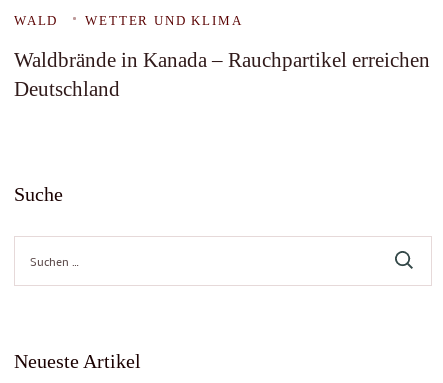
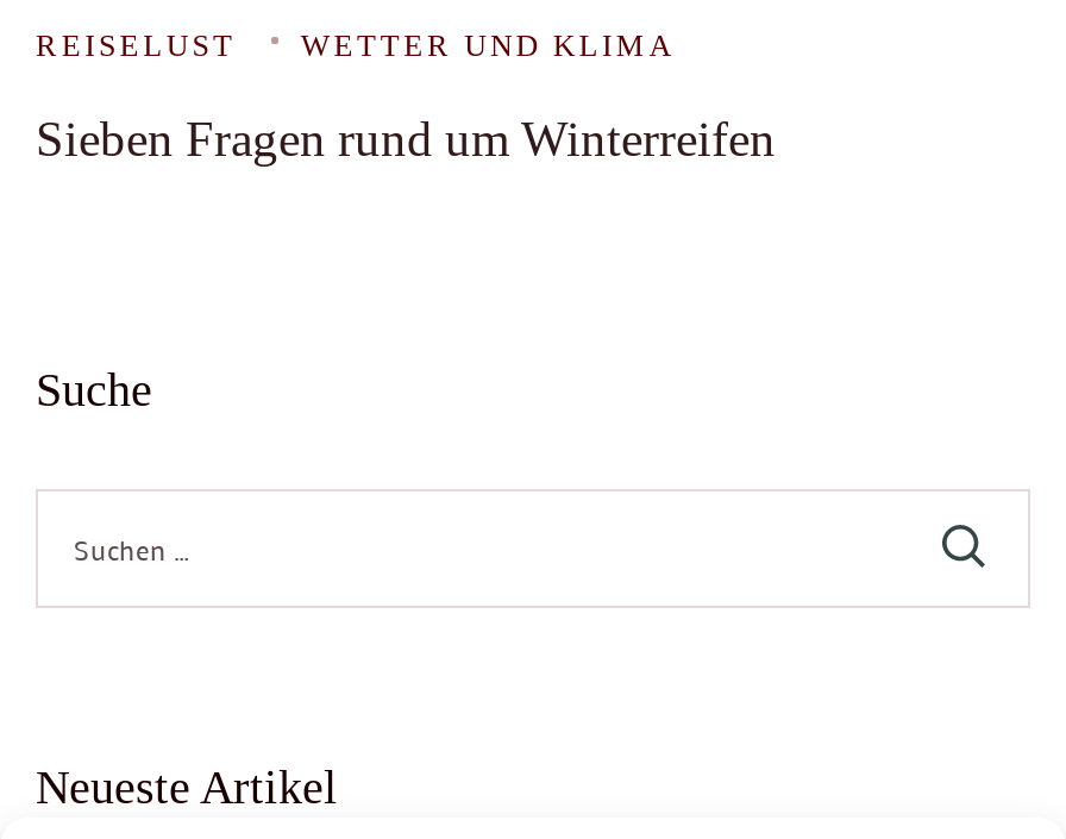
- WALD
+ REISELUST

- Waldbrände in Kanada – Rauchpartikel erreichen
- Deutschland
+ Sieben Fragen rund um Winterreifen
